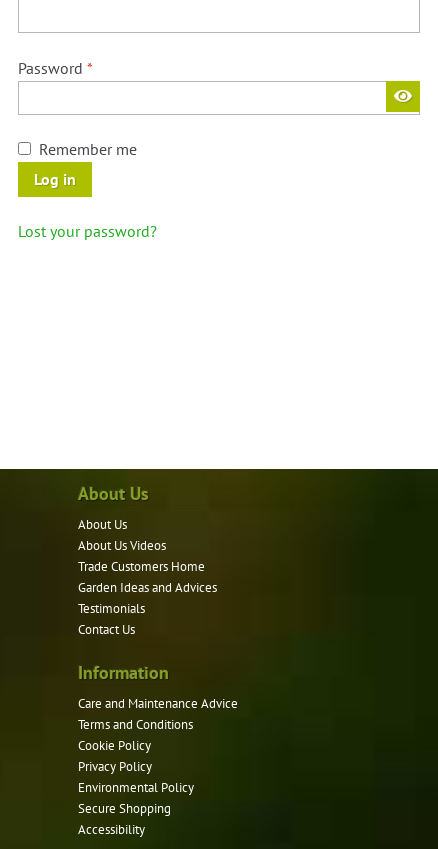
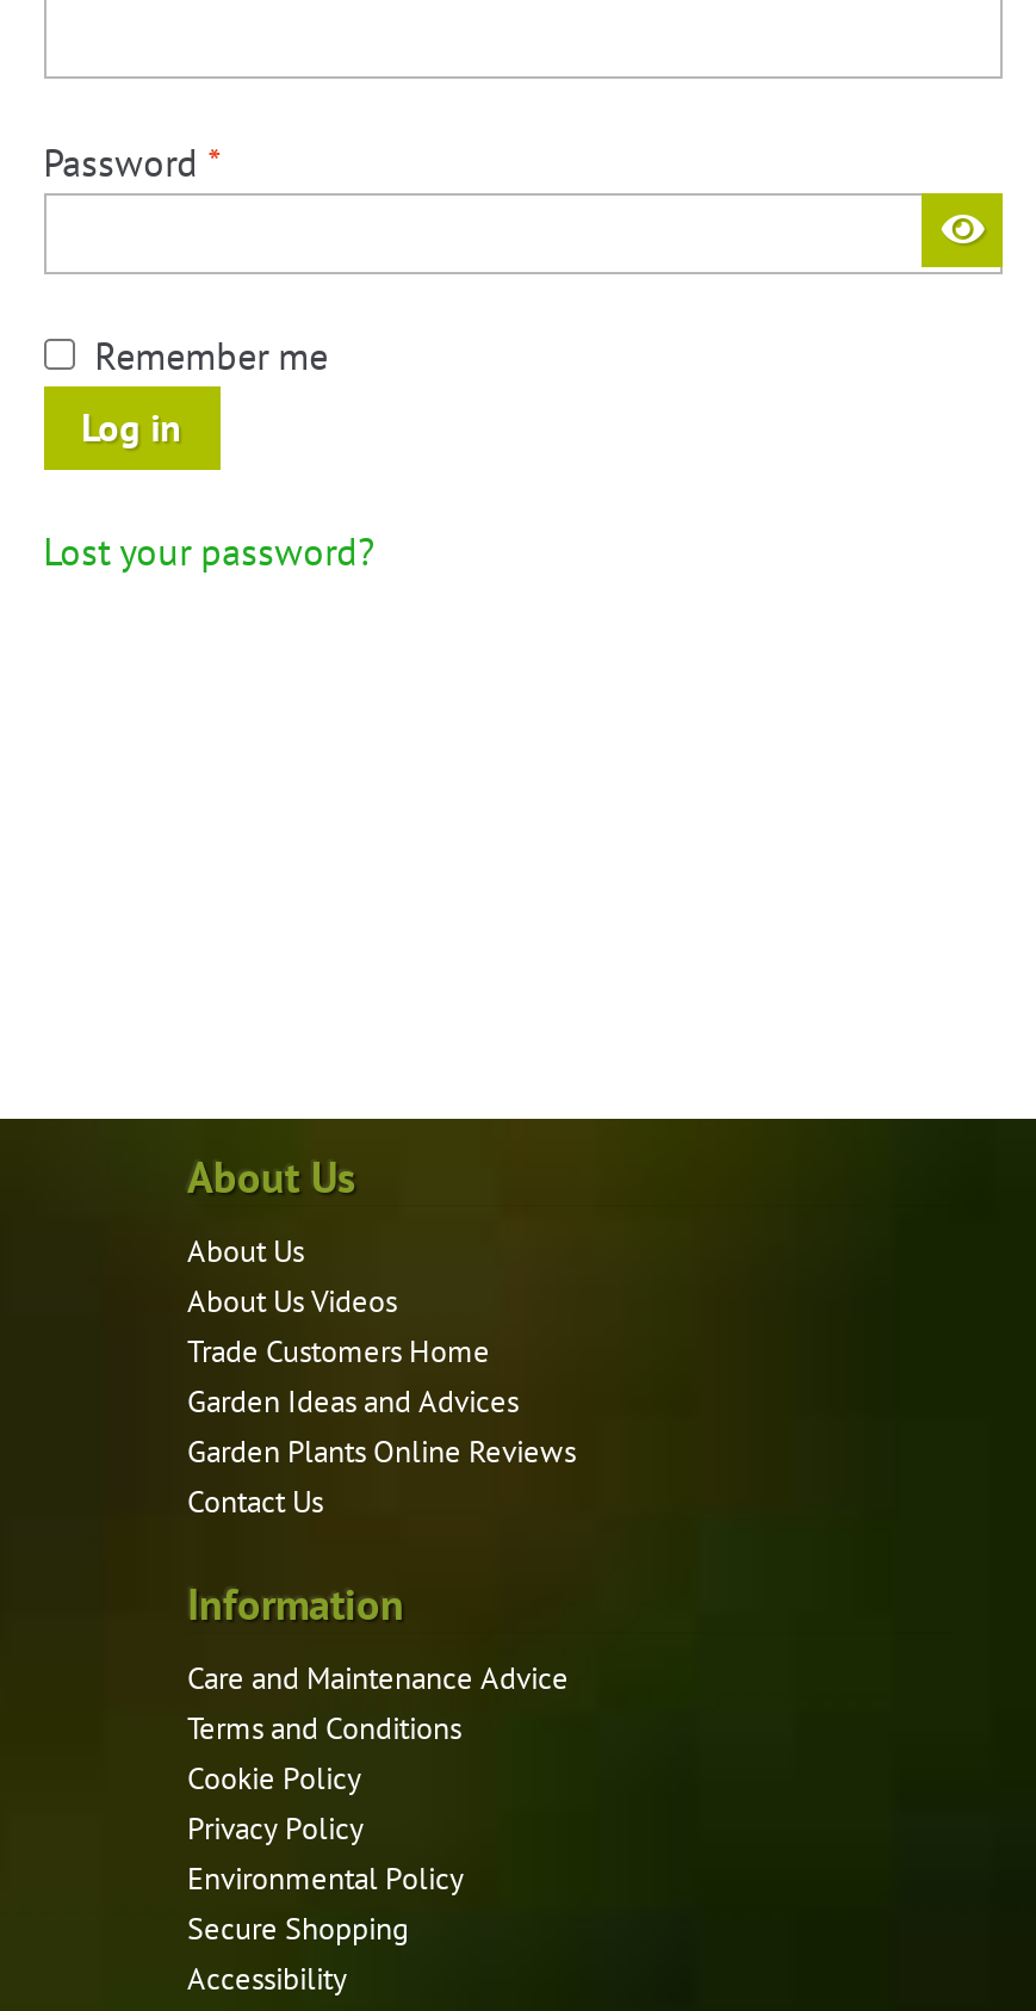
- Testimonials
+ Garden Plants Online Reviews
